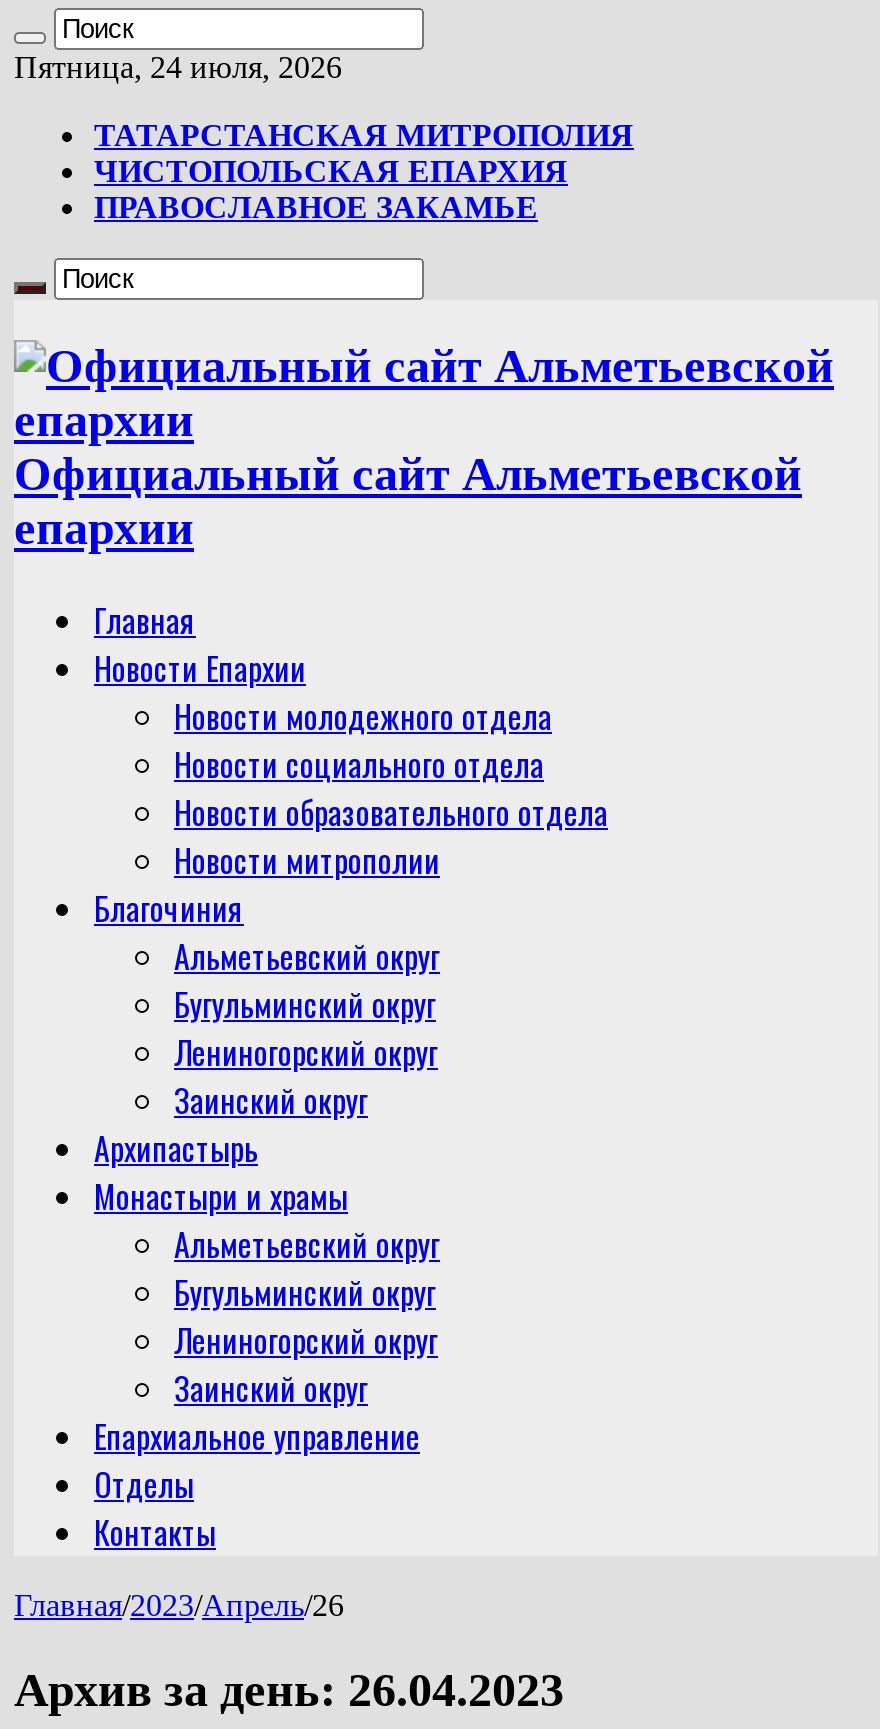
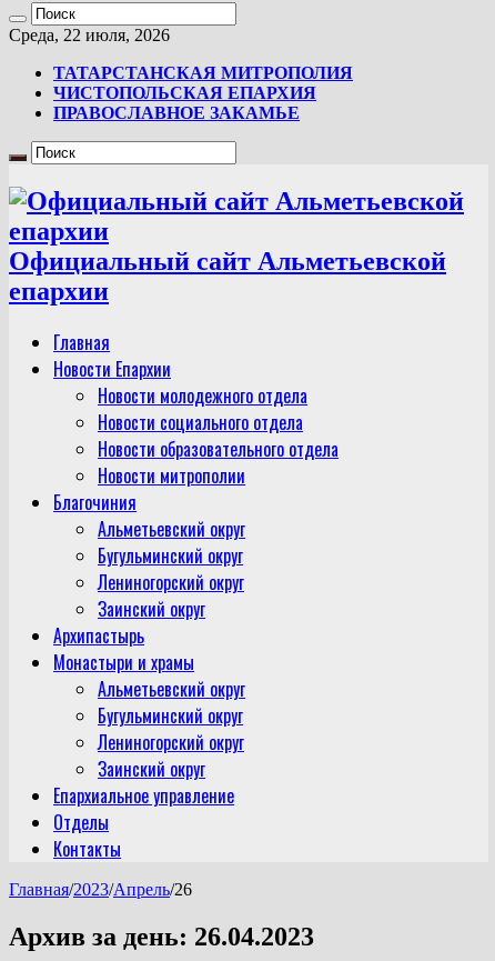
- Пятница, 24 июля, 2026
+ Среда, 22 июля, 2026
